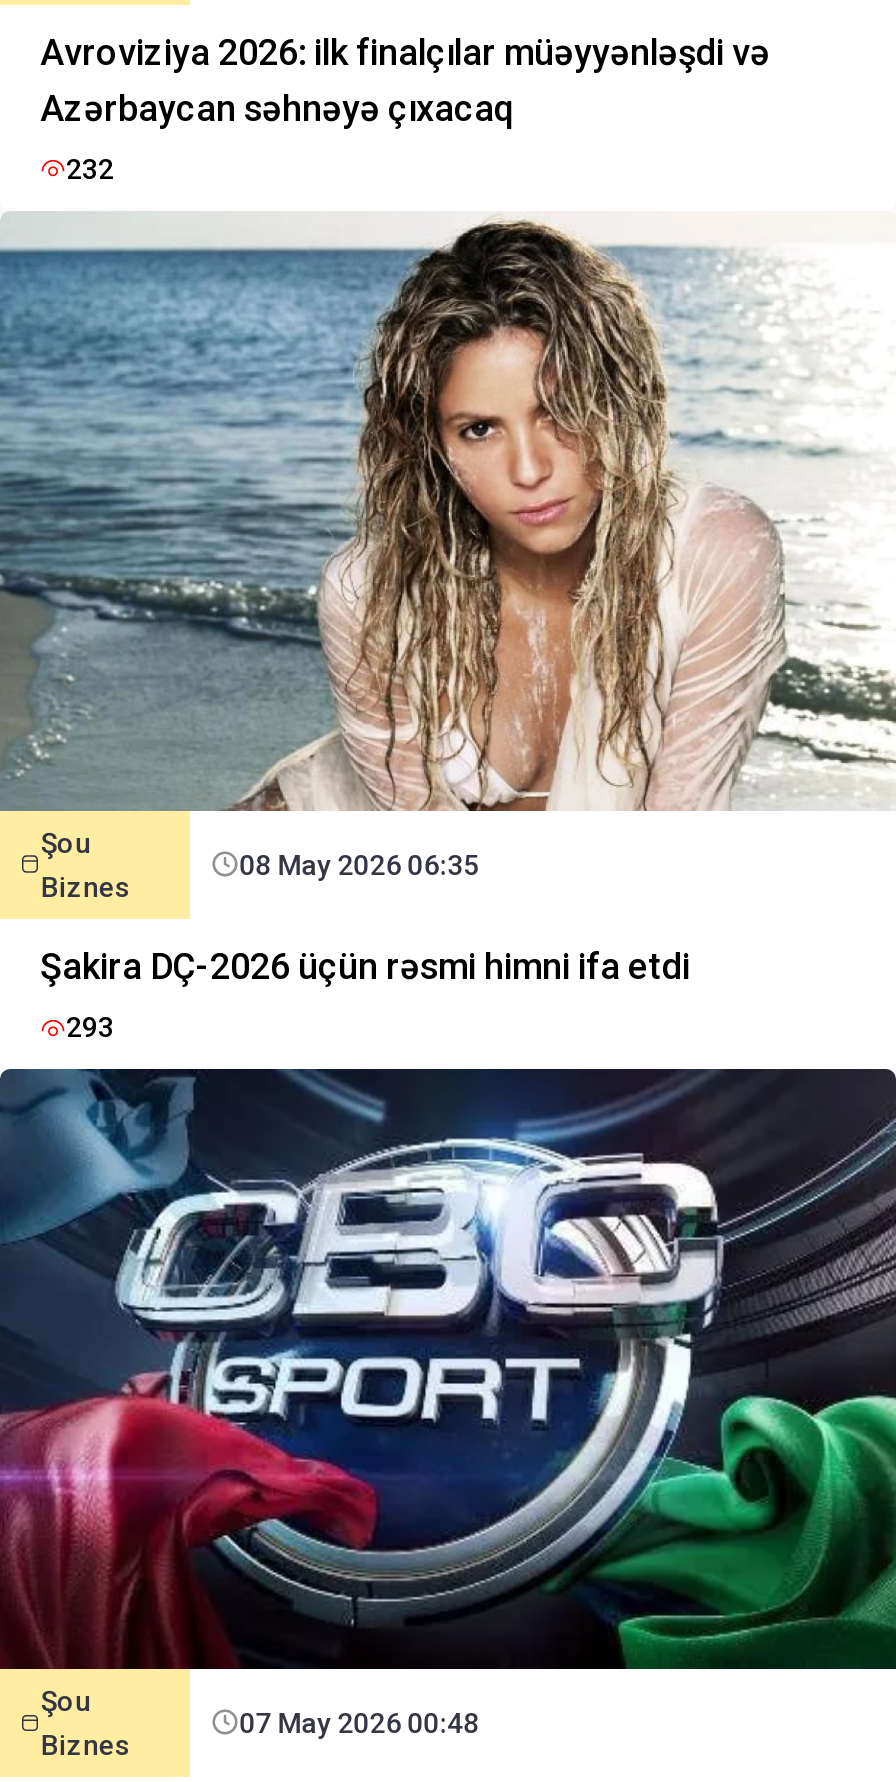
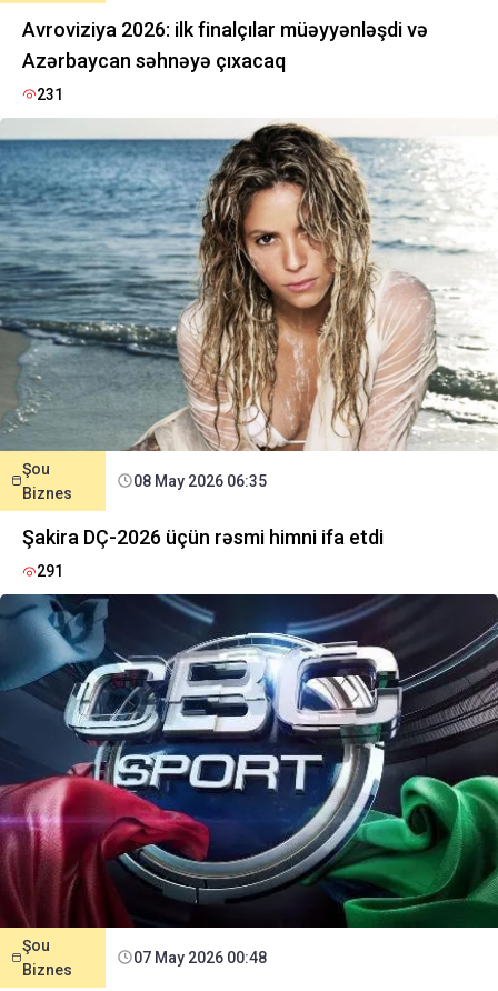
- 232
+ 231

- 293
+ 291
